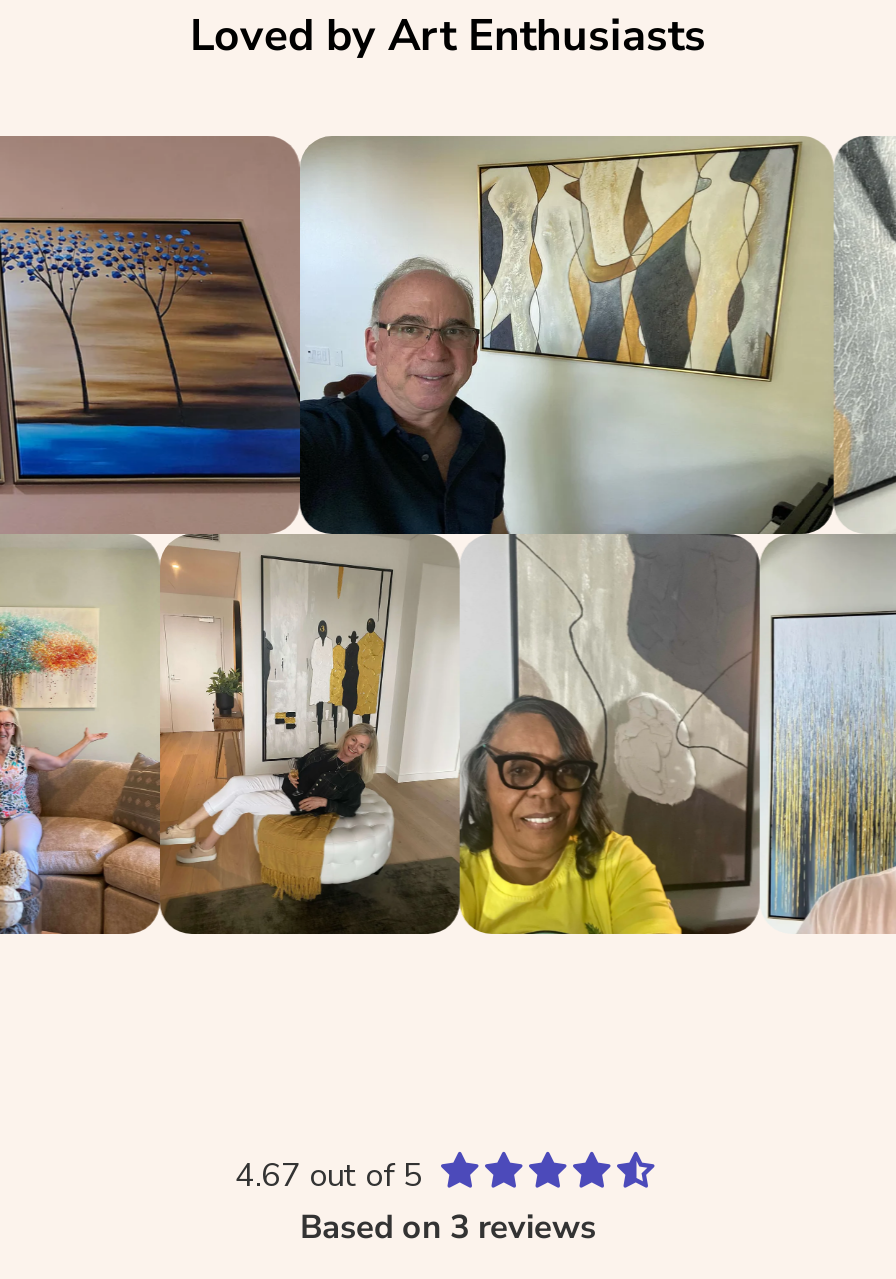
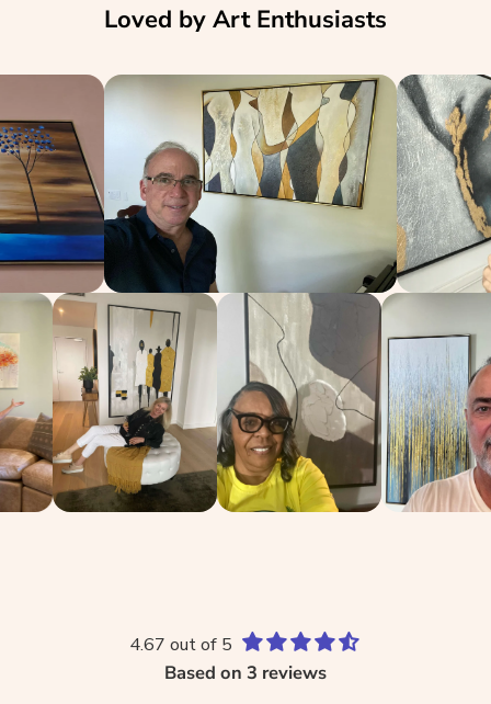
- [image]
+ [image]
